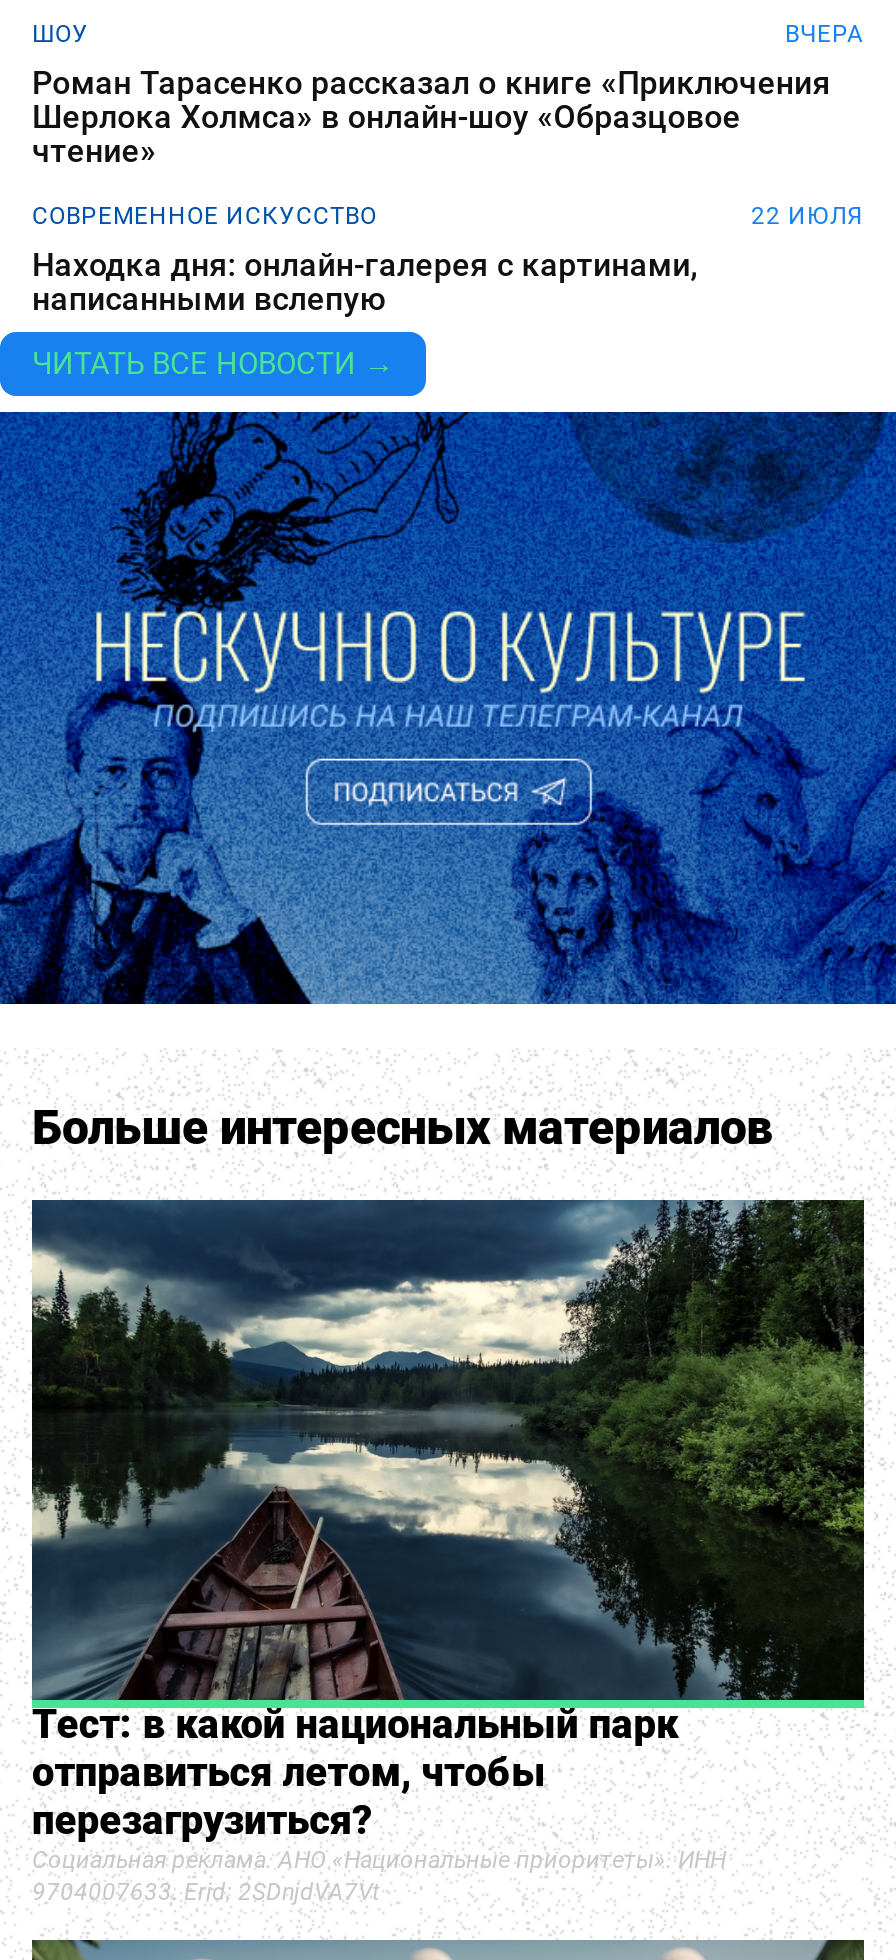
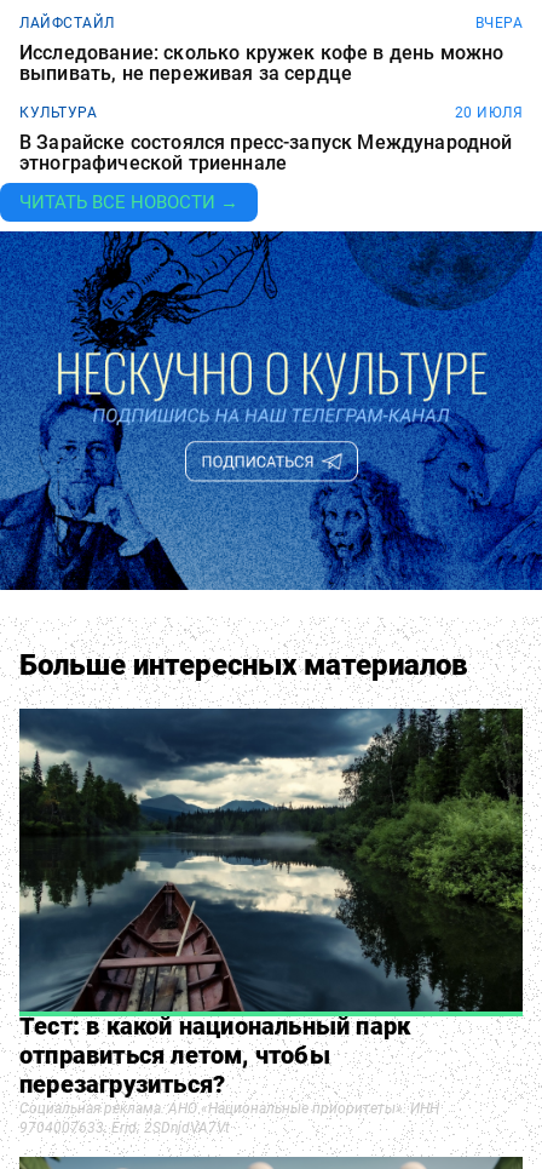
- ШОУ
+ ЛАЙФСТАЙЛ

- Роман Тарасенко рассказал о книге «Приключения
- Шерлока Холмса» в онлайн-шоу «Образцовое
- чтение»
+ Исследование: сколько кружек кофе в день можно
+ выпивать, не переживая за сердце

- СОВРЕМЕННОЕ ИСКУССТВО
- 22 ИЮЛЯ
- Находка дня: онлайн-галерея с картинами,
- написанными вслепую
+ КУЛЬТУРА
+ 20 ИЮЛЯ
+ В Зарайске состоялся пресс-запуск Международной
+ этнографической триеннале
